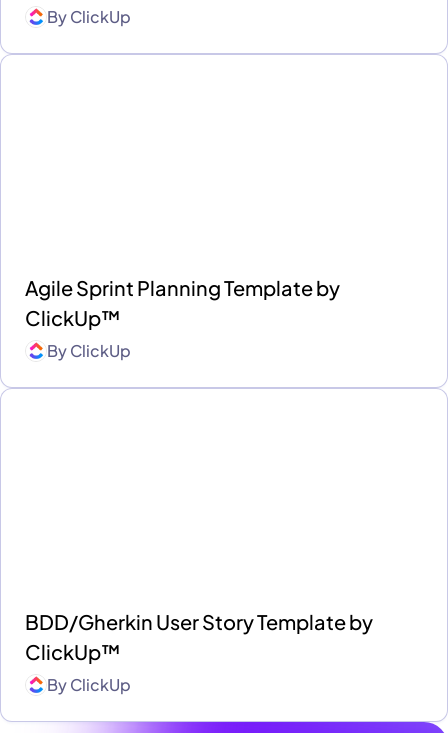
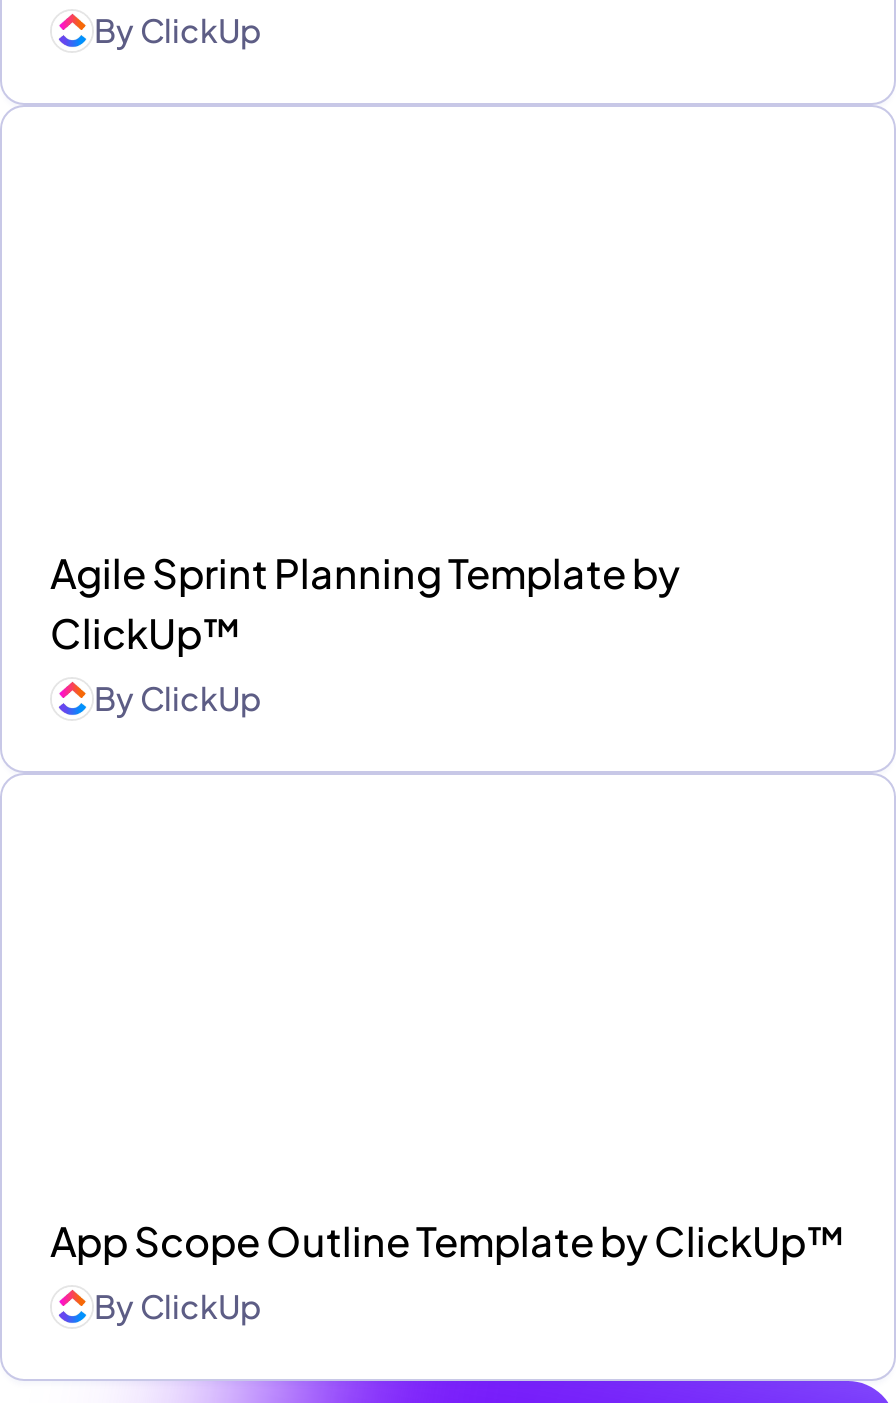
- BDD/Gherkin User Story Template by
- ClickUp™
+ App Scope Outline Template by ClickUp™
